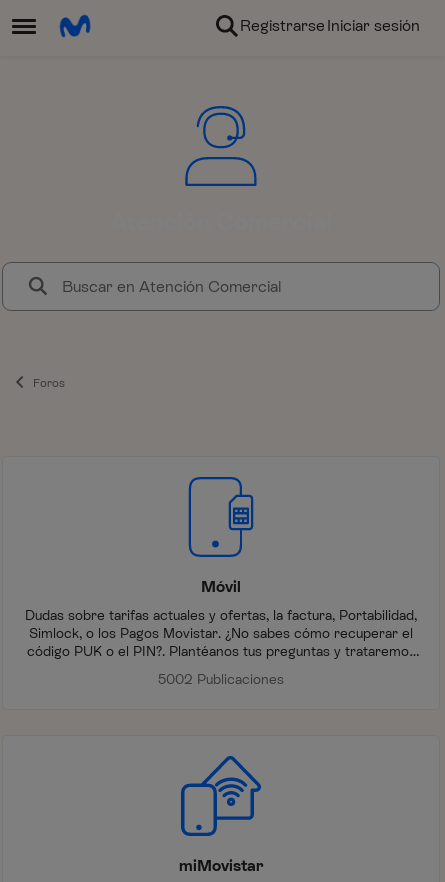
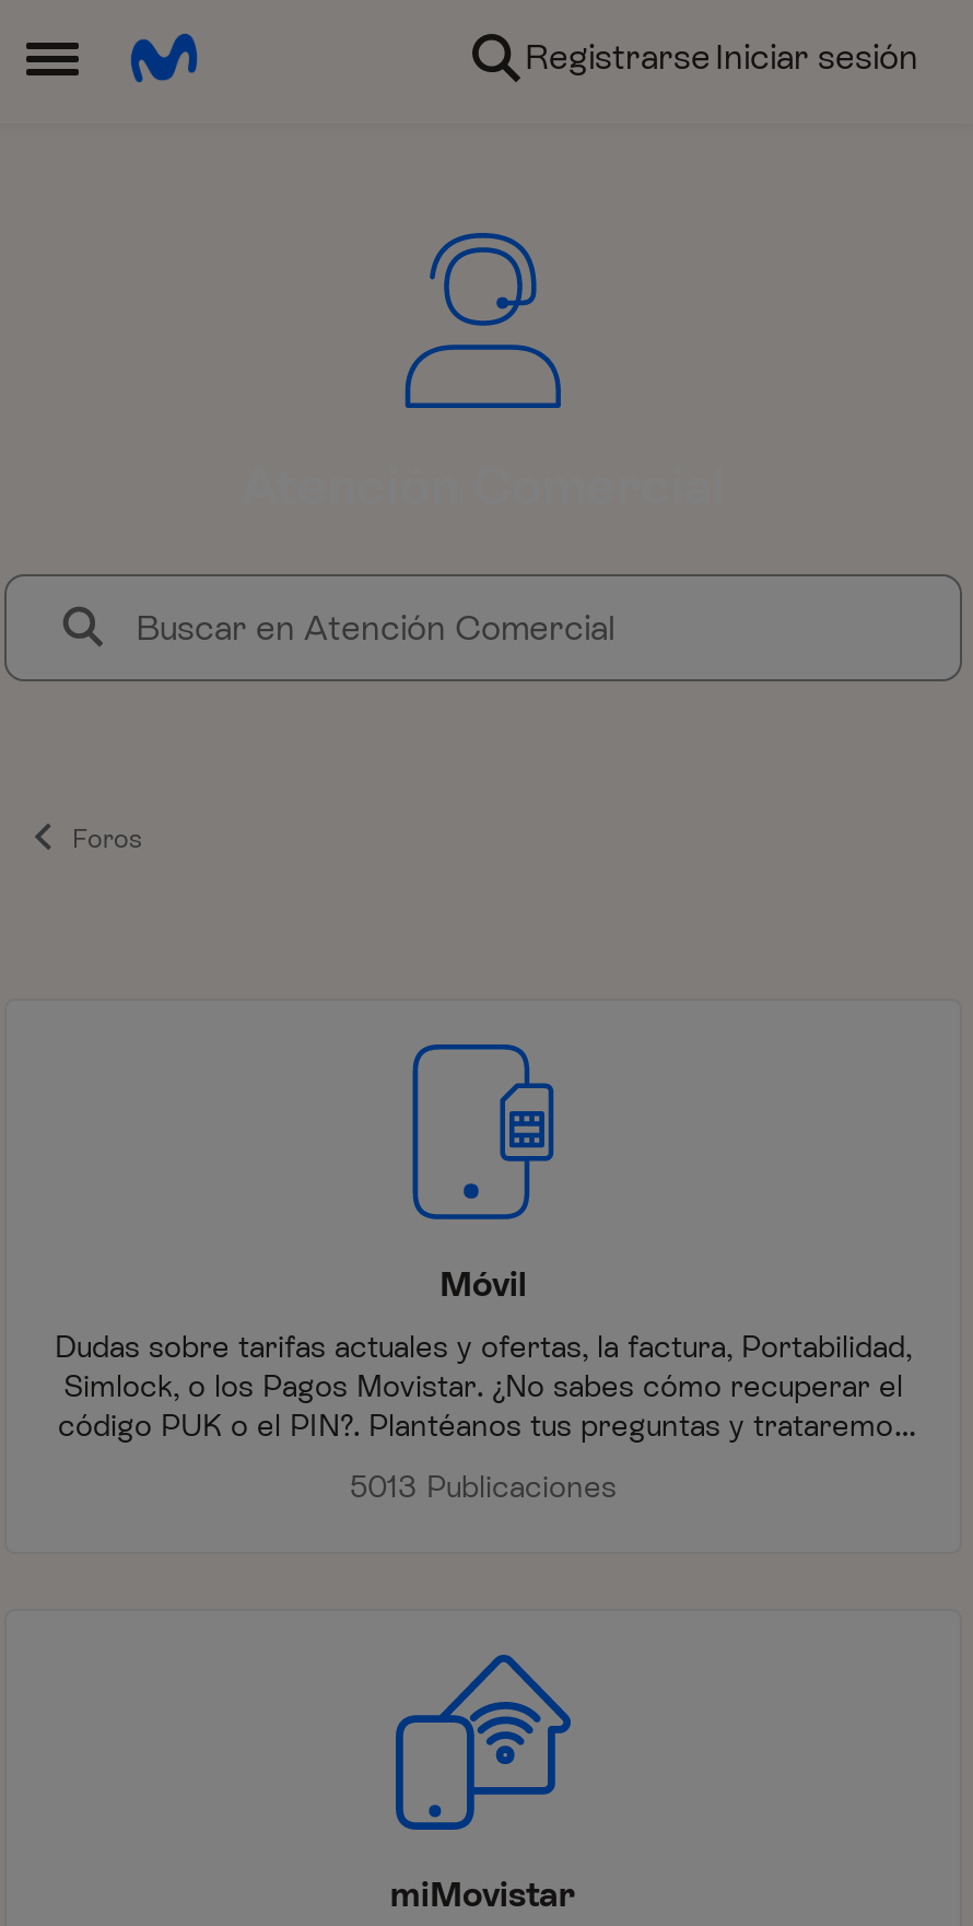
- 5002 Publicaciones
+ 5013 Publicaciones
